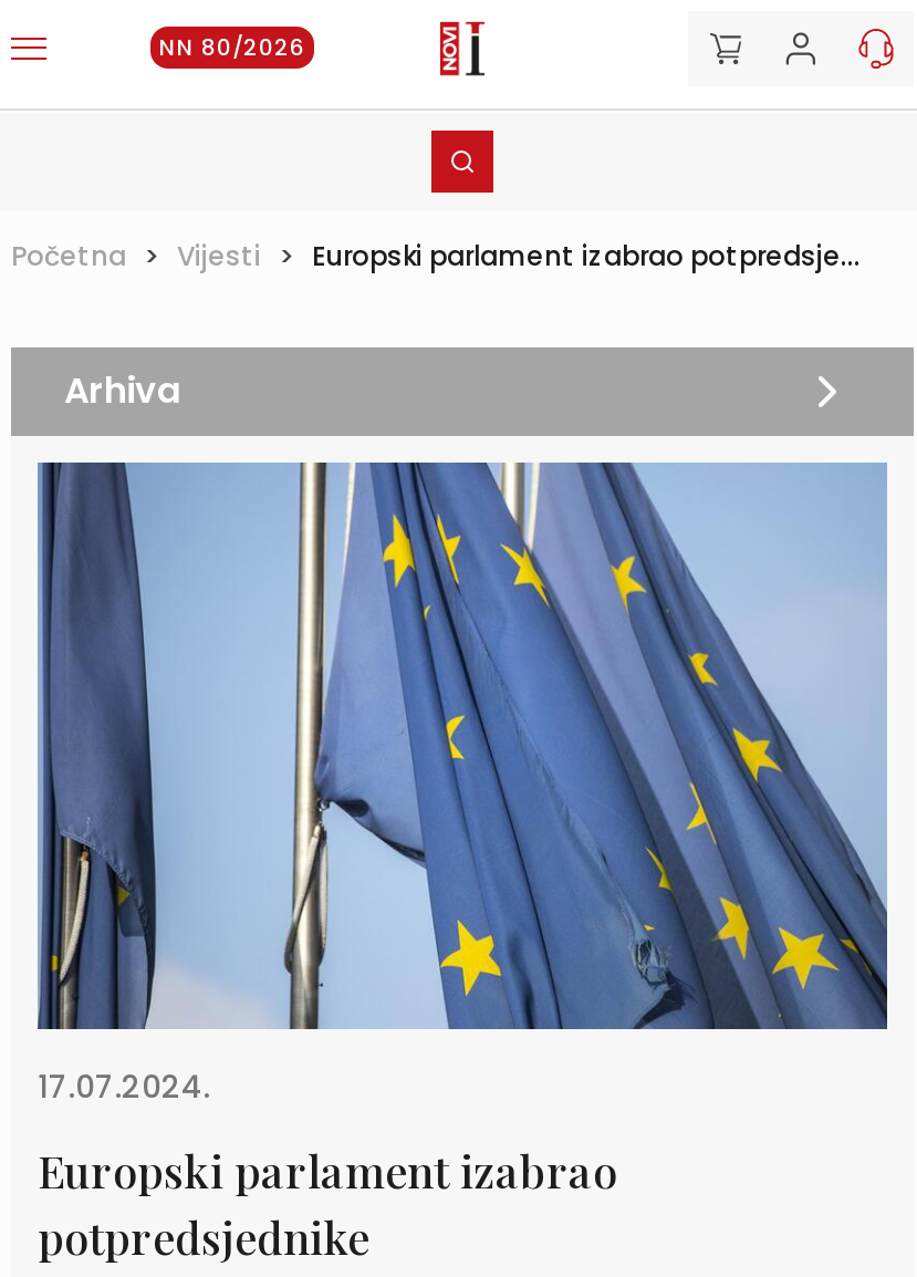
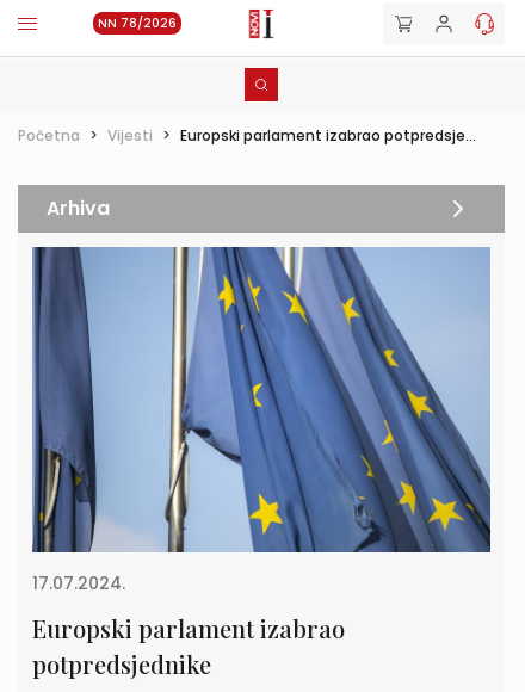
- NN 80/2026
+ NN 78/2026
